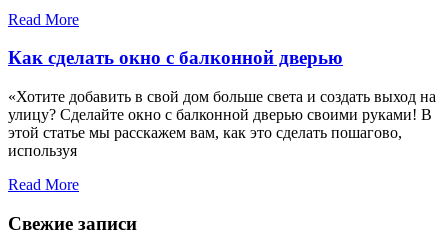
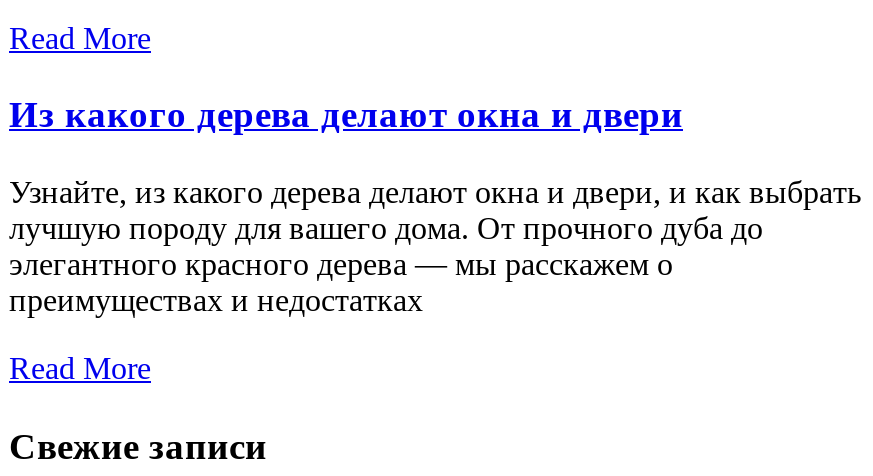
- Как сделать окно с балконной дверью
+ Из какого дерева делают окна и двери

- «Хотите добавить в свой дом больше света и создать выход на
- улицу? Сделайте окно с балконной дверью своими руками! В
- этой статье мы расскажем вам, как это сделать пошагово,
- используя
+ Узнайте, из какого дерева делают окна и двери, и как выбрать
+ лучшую породу для вашего дома. От прочного дуба до
+ элегантного красного дерева — мы расскажем о
+ преимуществах и недостатках
